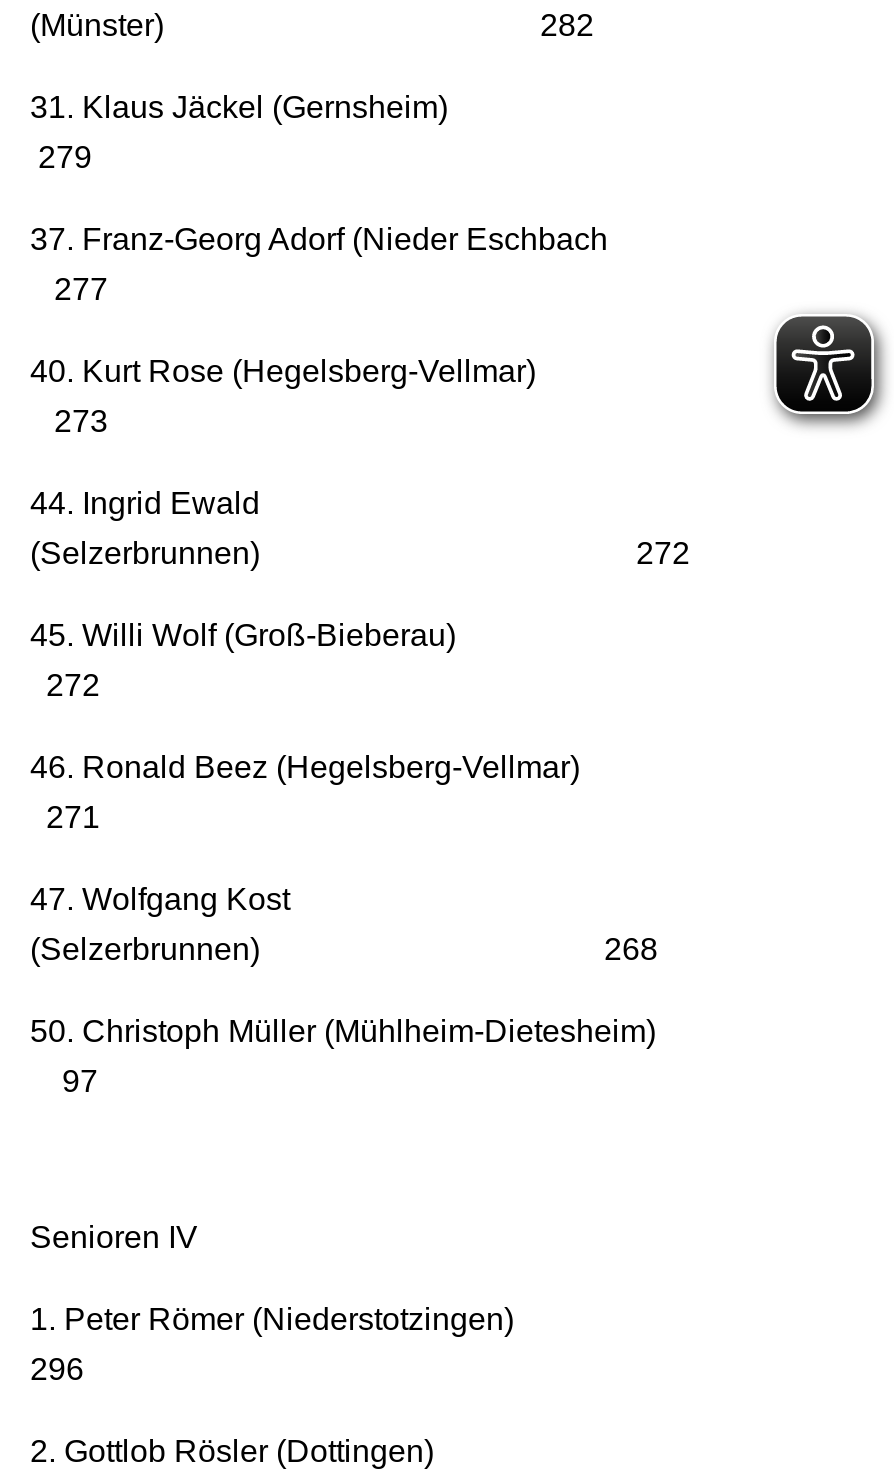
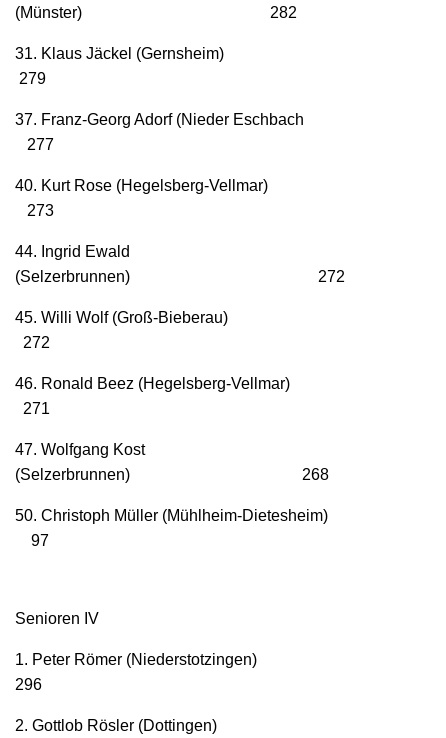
- [image]
